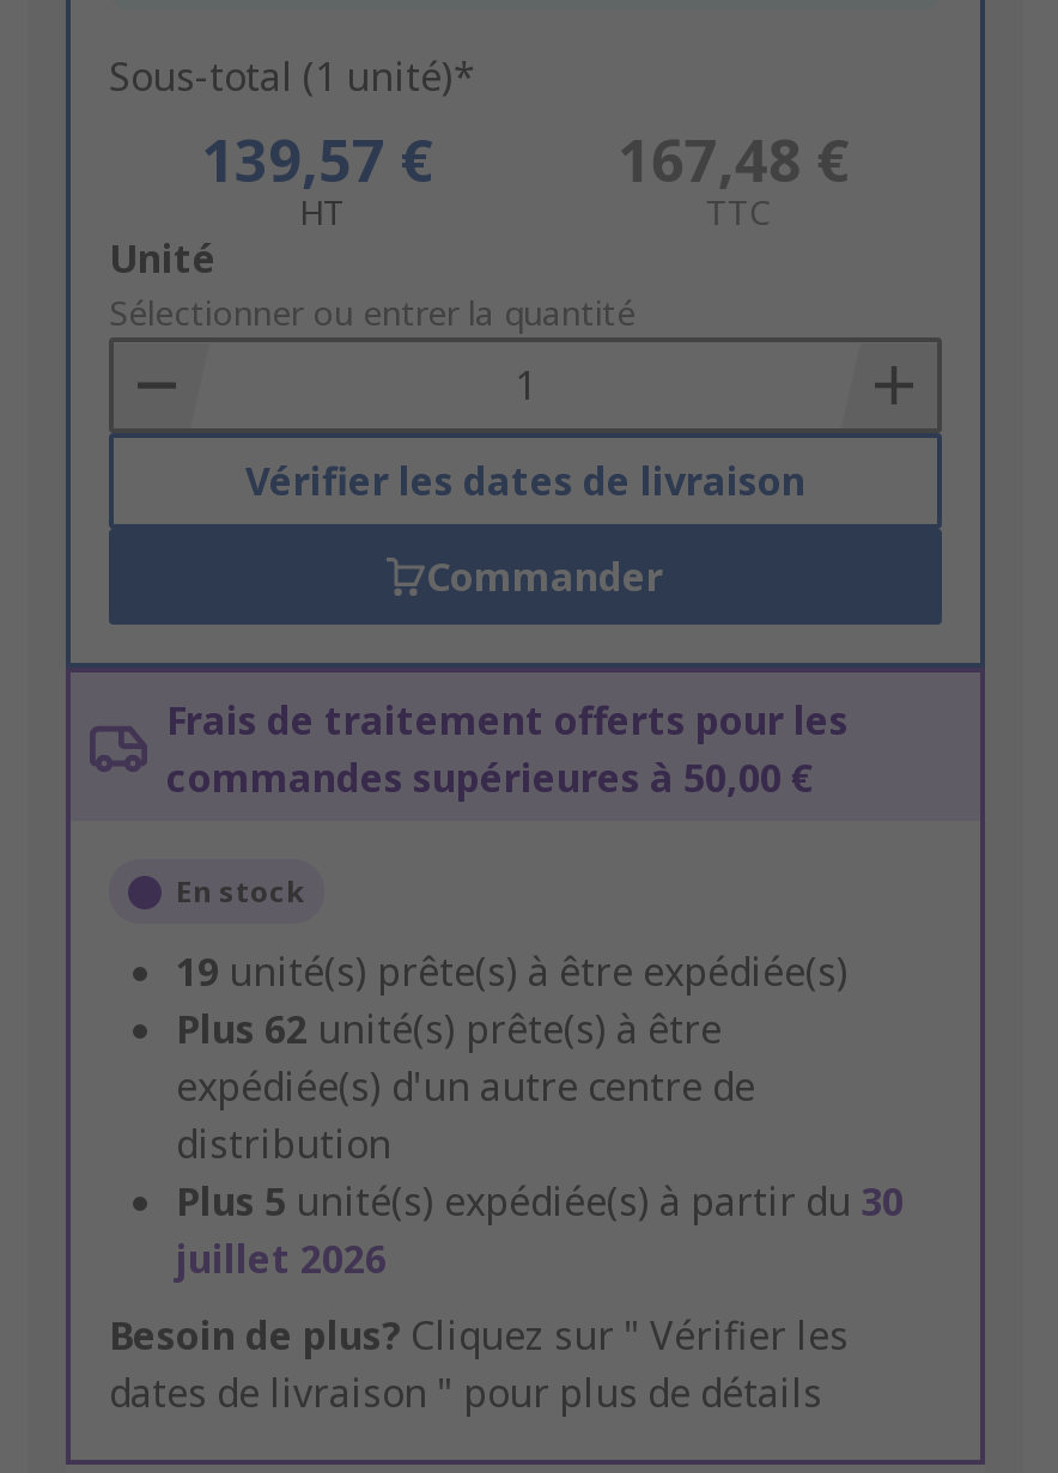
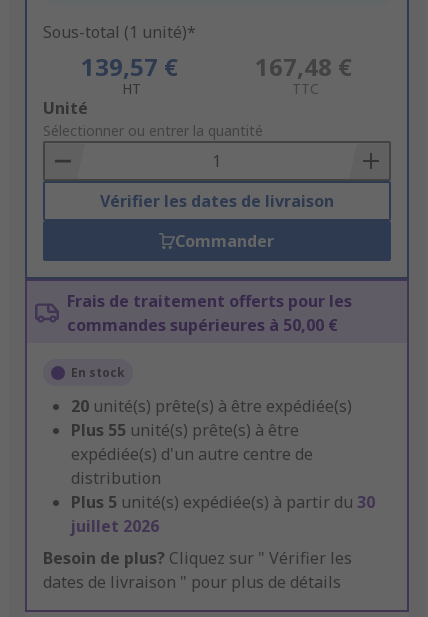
- 19 unité(s) prête(s) à être expédiée(s)
+ 20 unité(s) prête(s) à être expédiée(s)

- Plus 62 unité(s) prête(s) à être
+ Plus 55 unité(s) prête(s) à être
